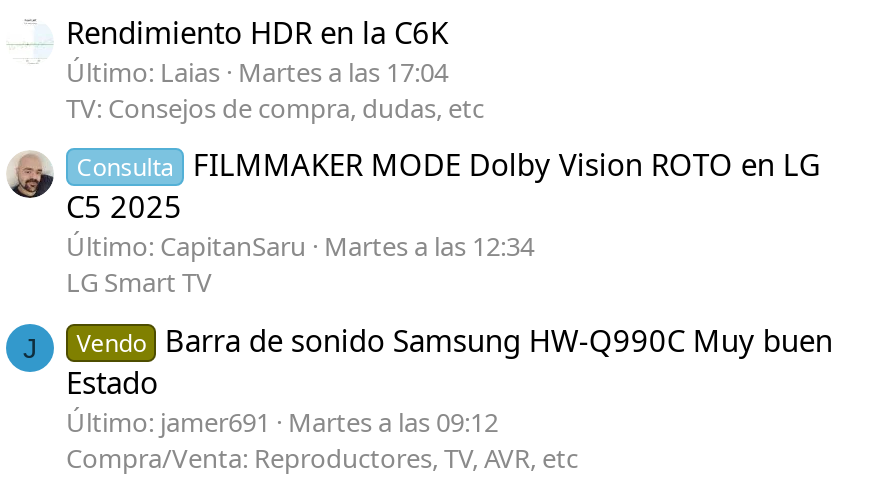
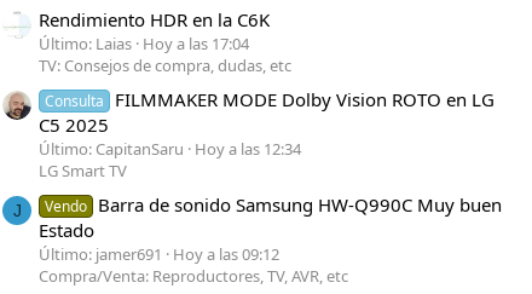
- Último: Laias Martes a las 17:04
+ Último: Laias Hoy a las 17:04

- Último: CapitanSaru Martes a las 12:34
+ Último: CapitanSaru Hoy a las 12:34

- Último: jamer691 Martes a las 09:12
+ Último: jamer691 Hoy a las 09:12
